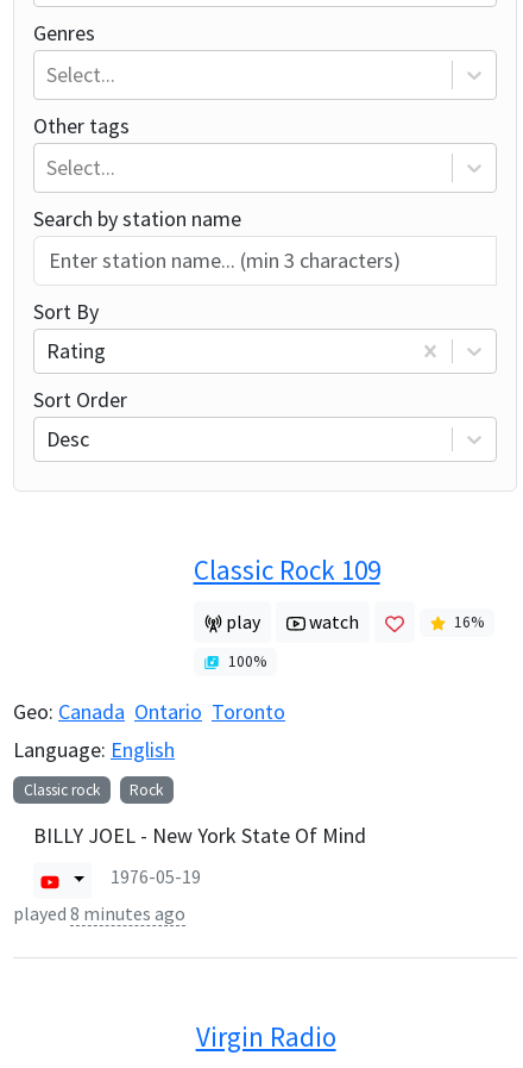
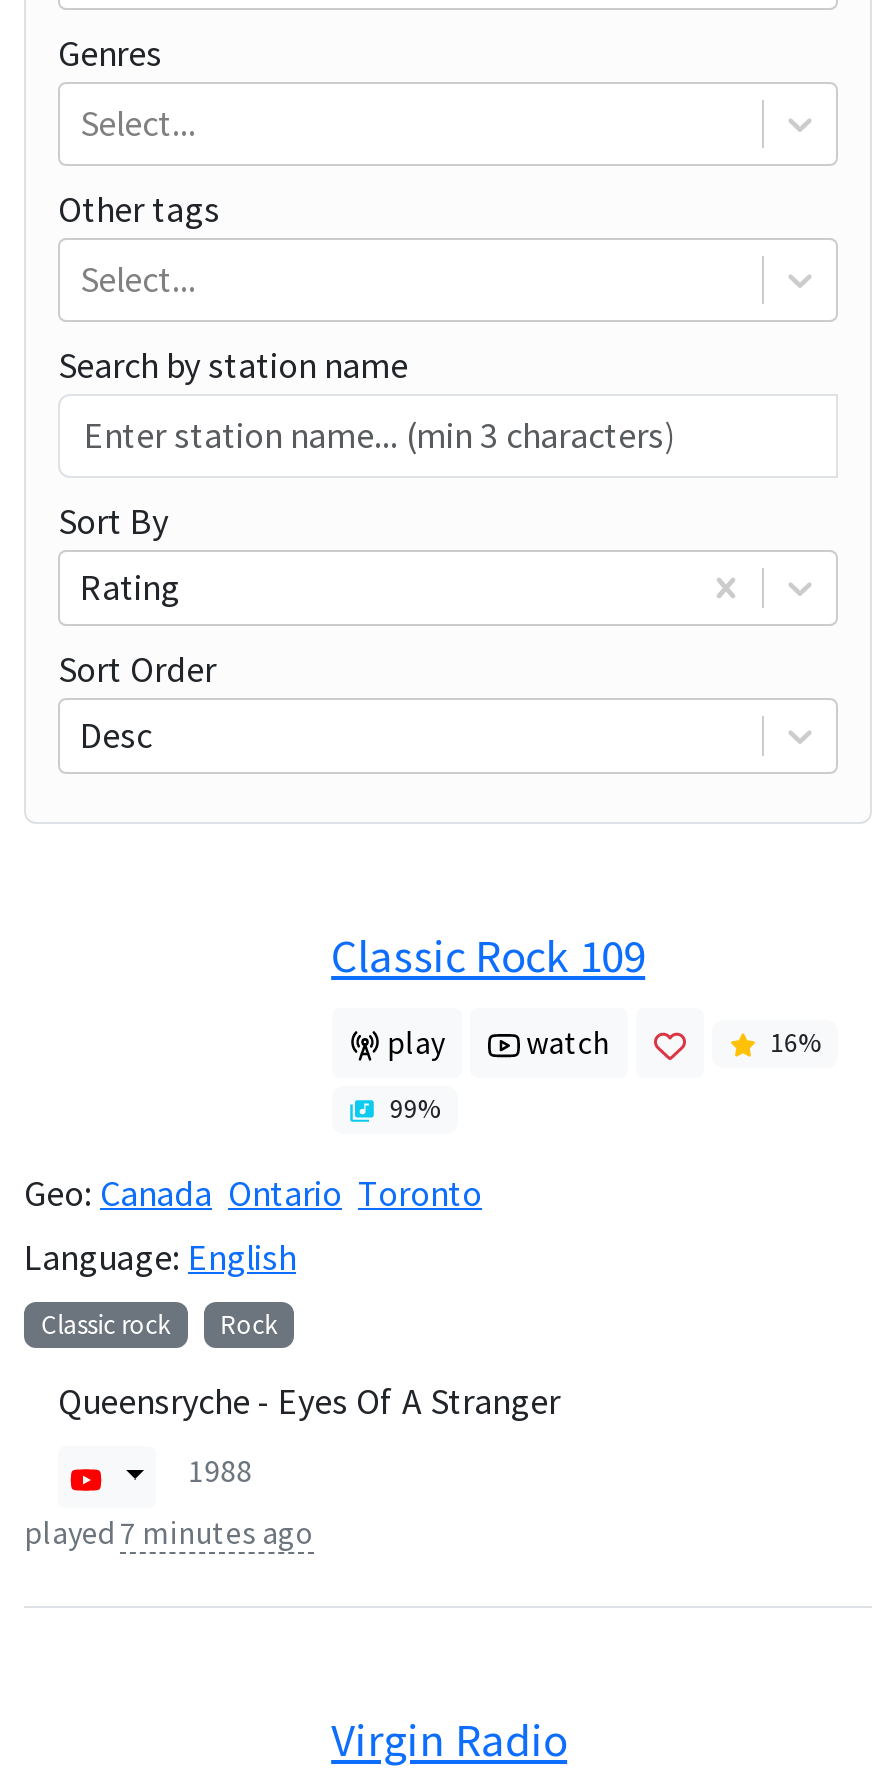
- 100%
+ 99%

- BILLY JOEL - New York State Of Mind
+ Queensryche - Eyes Of A Stranger

- 1976-05-19
+ 1988

- played 8 minutes ago
+ played 7 minutes ago
